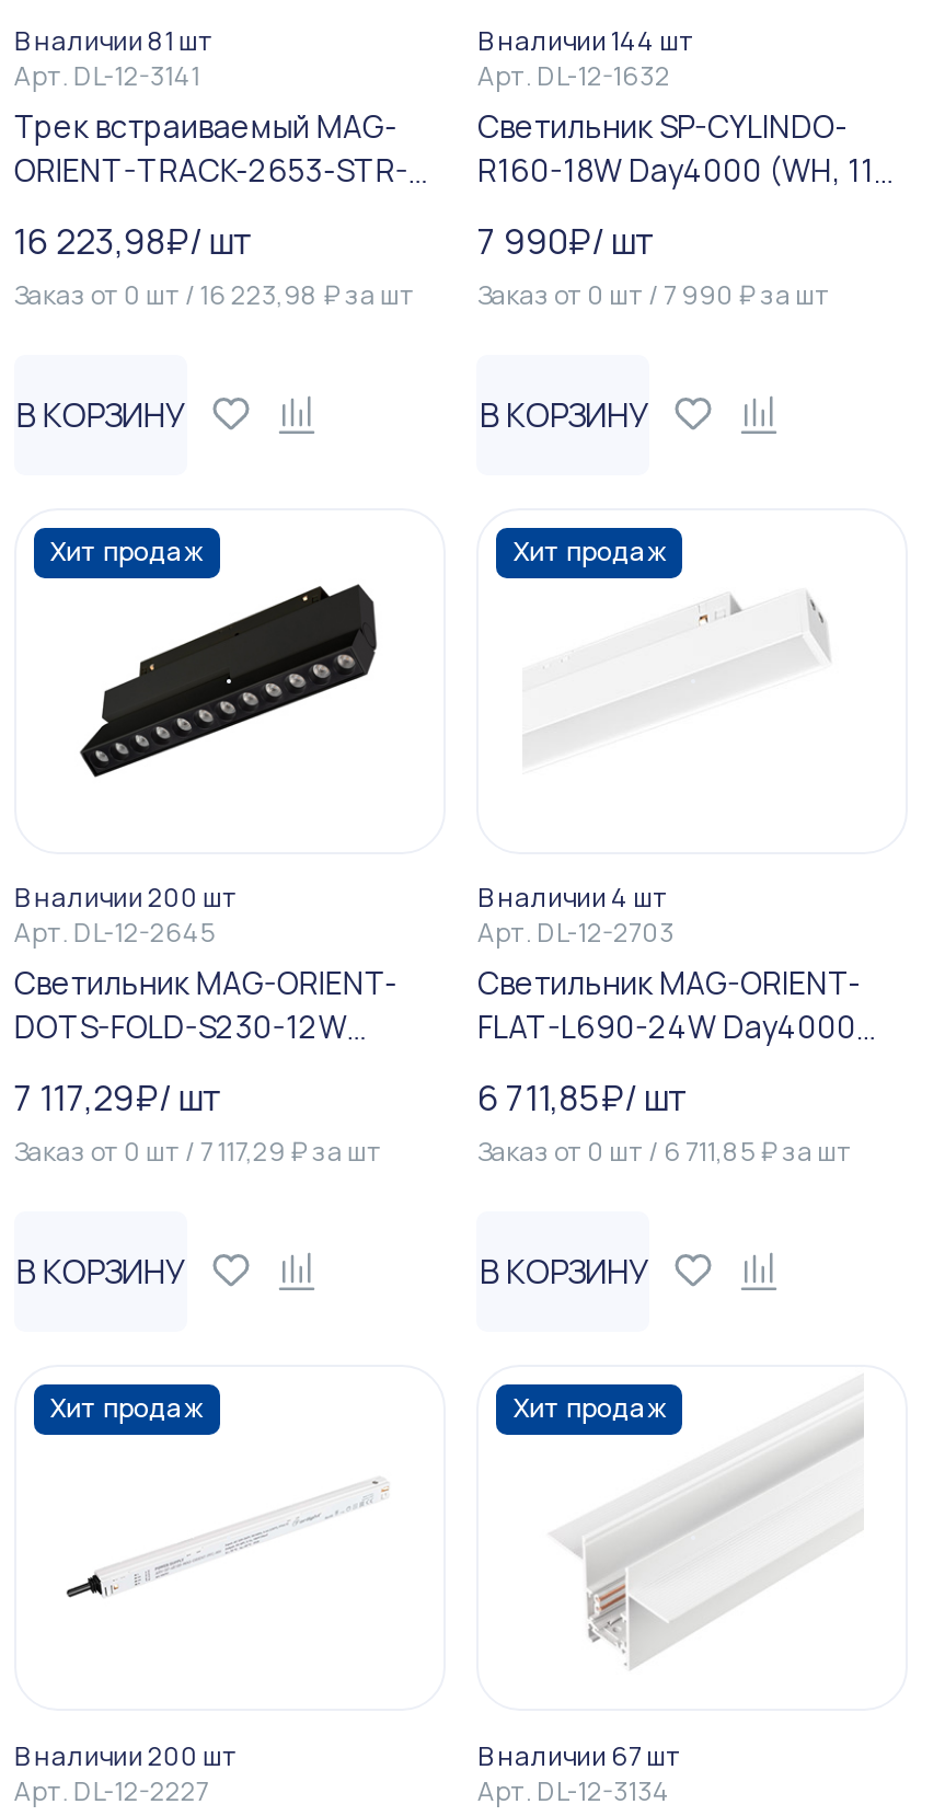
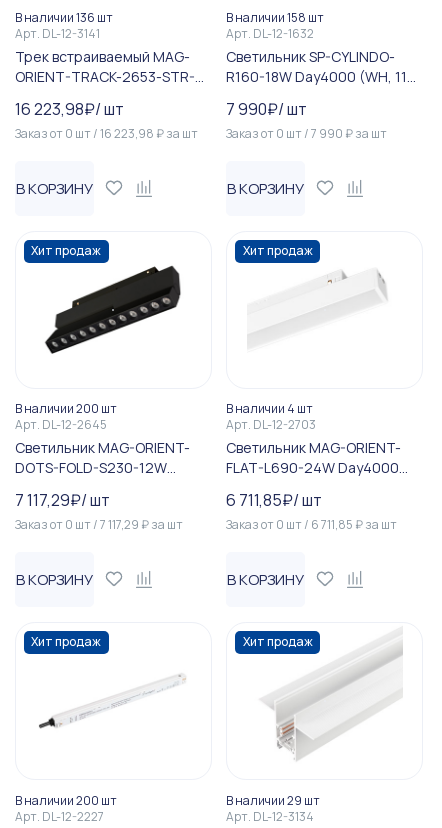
- В наличии 81 шт
+ В наличии 136 шт

- В наличии 144 шт
+ В наличии 158 шт

- В наличии 67 шт
+ В наличии 29 шт
